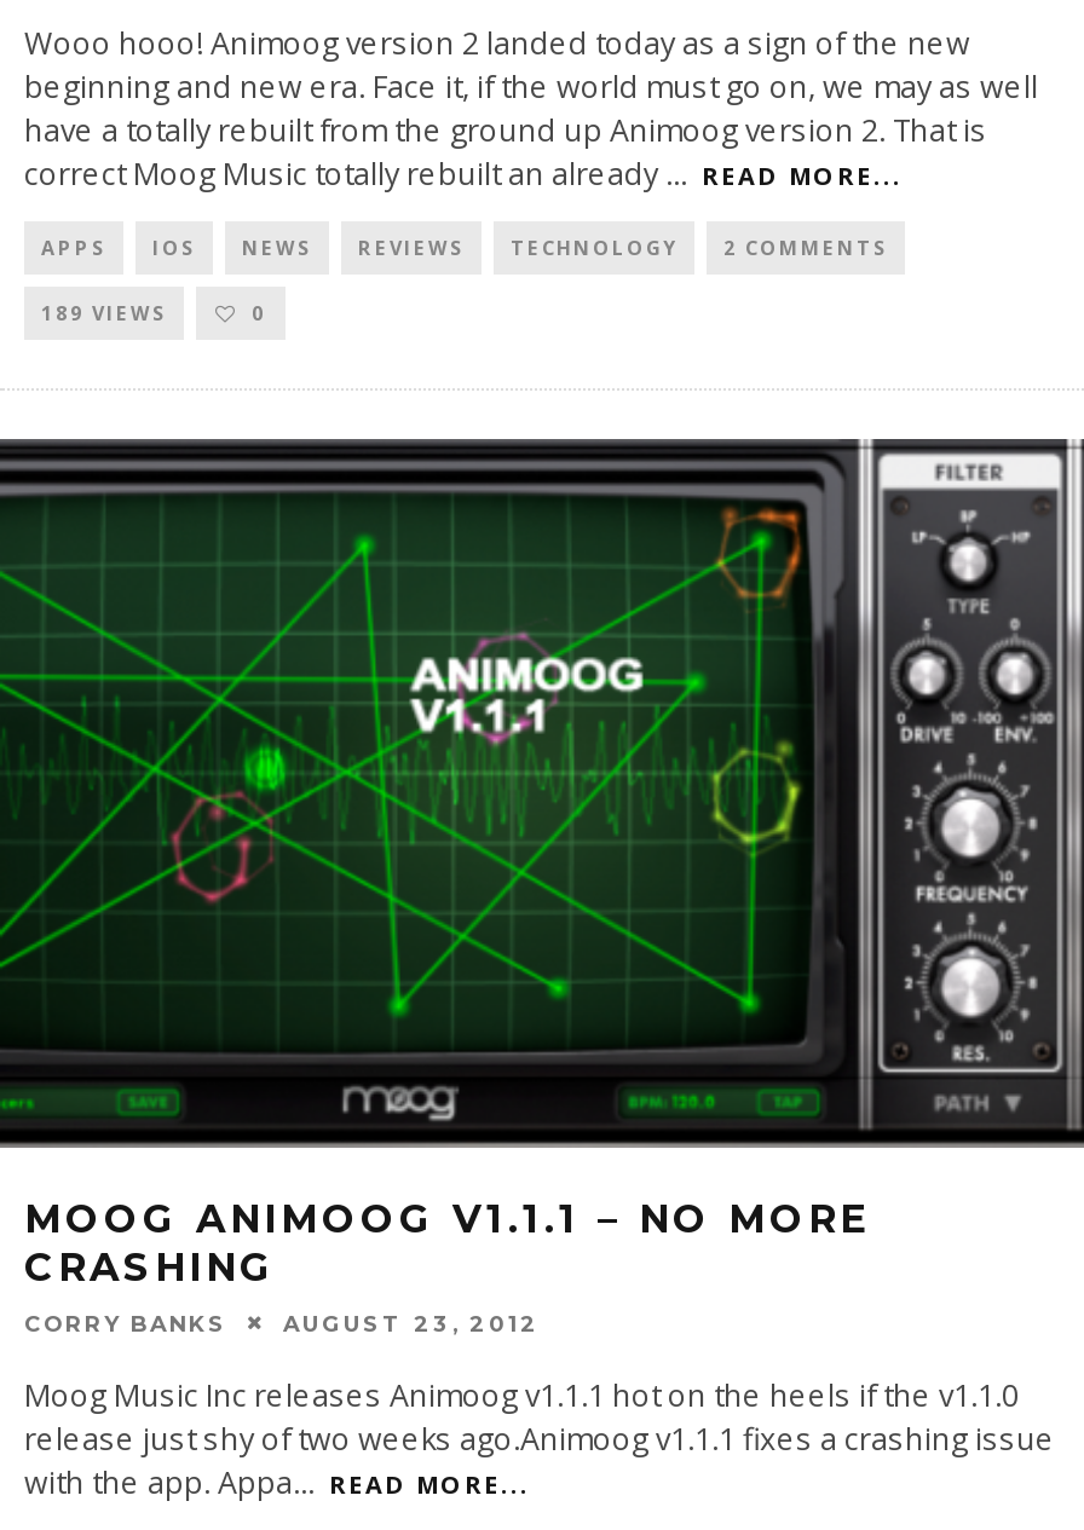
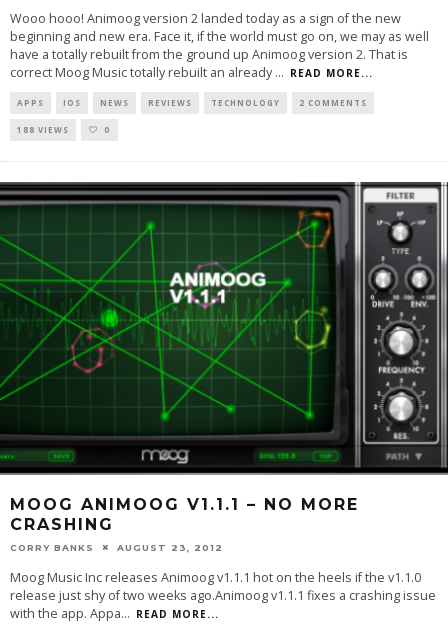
- 189 VIEWS
+ 188 VIEWS
